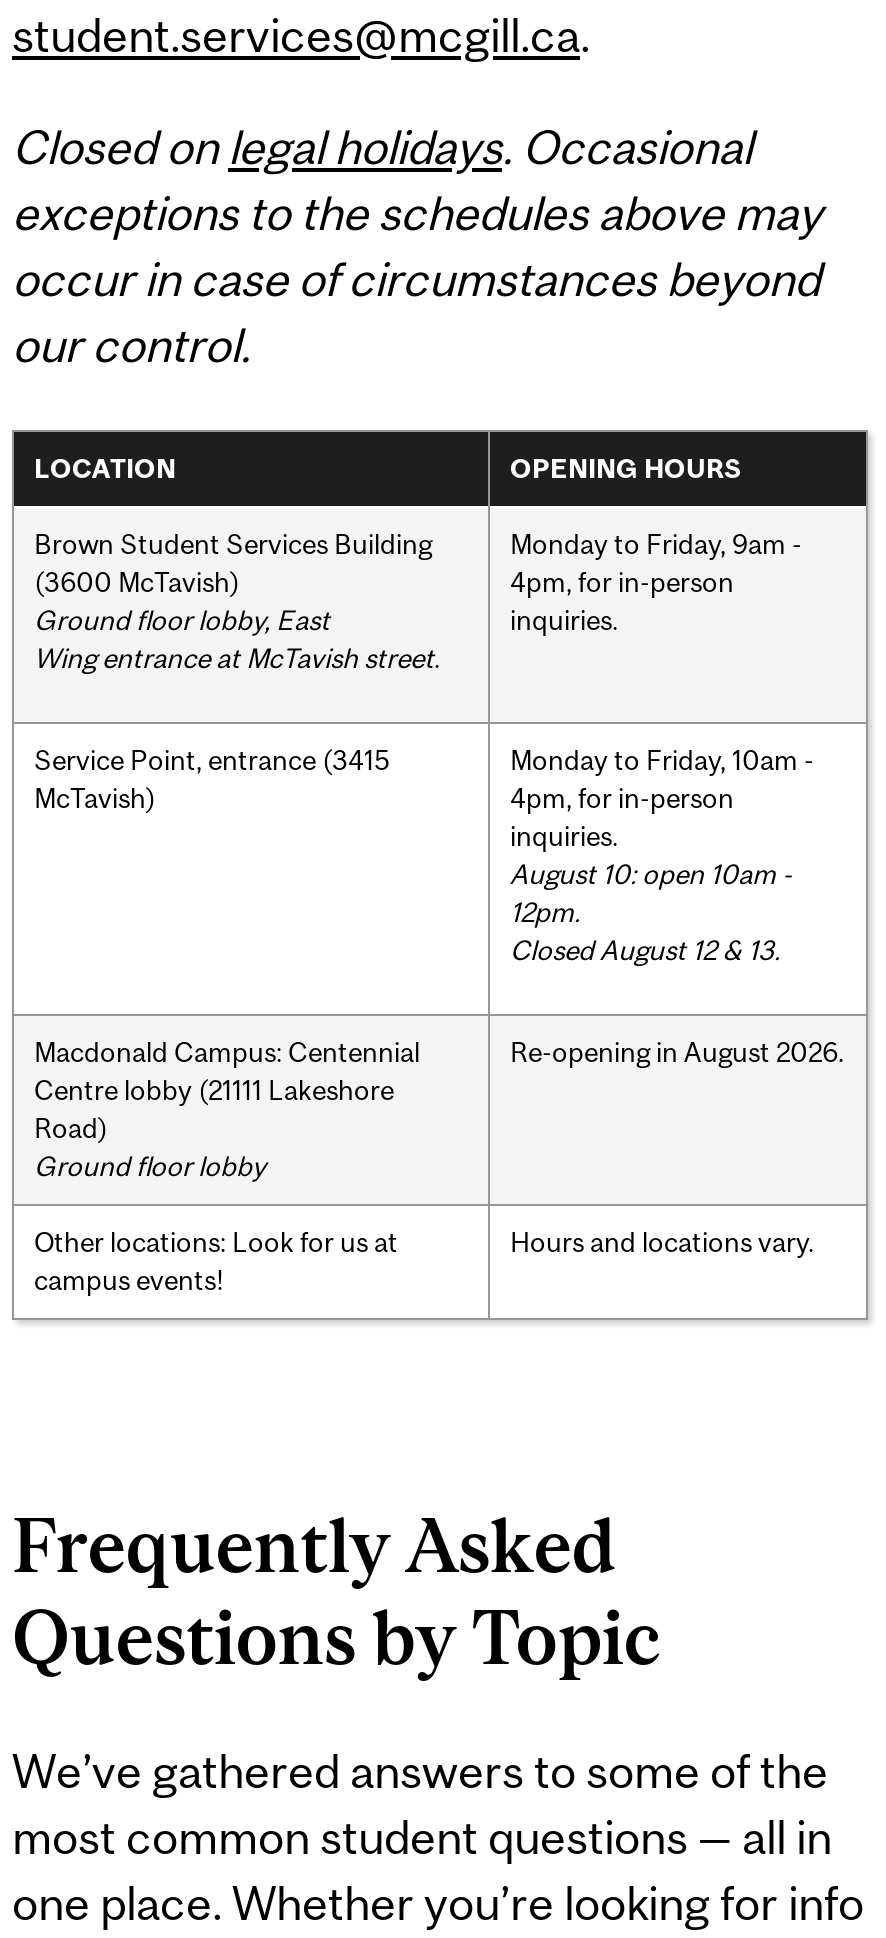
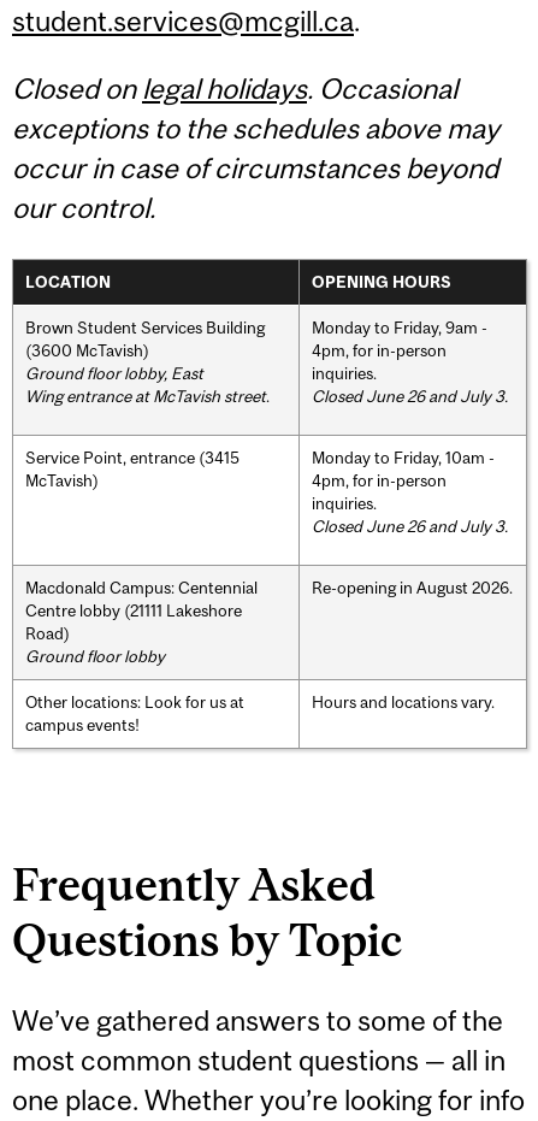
+ Closed June 26 and July 3.

- August 10: open 10am -
- 12pm.
- Closed August 12 & 13.
+ Closed June 26 and July 3.
